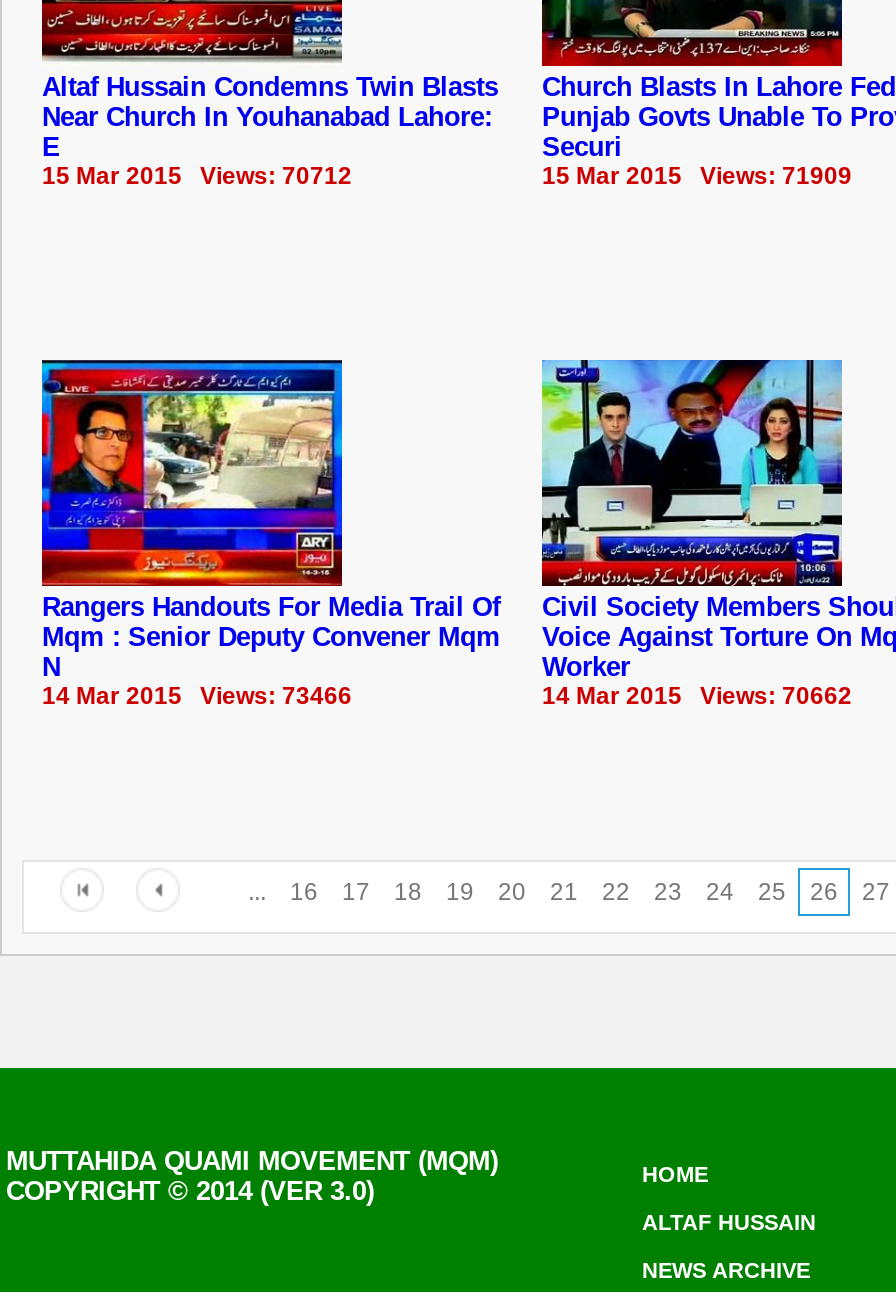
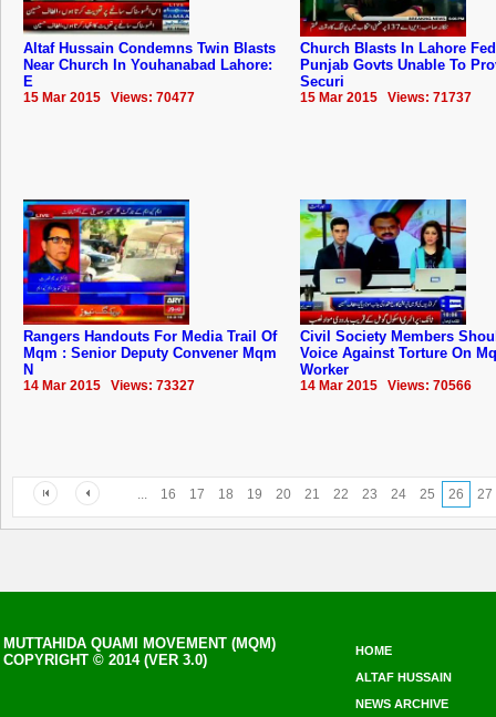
- 15 Mar 2015 Views: 70712
+ 15 Mar 2015 Views: 70477

- 15 Mar 2015 Views: 71909
+ 15 Mar 2015 Views: 71737

- 14 Mar 2015 Views: 73466
+ 14 Mar 2015 Views: 73327

- 14 Mar 2015 Views: 70662
+ 14 Mar 2015 Views: 70566
